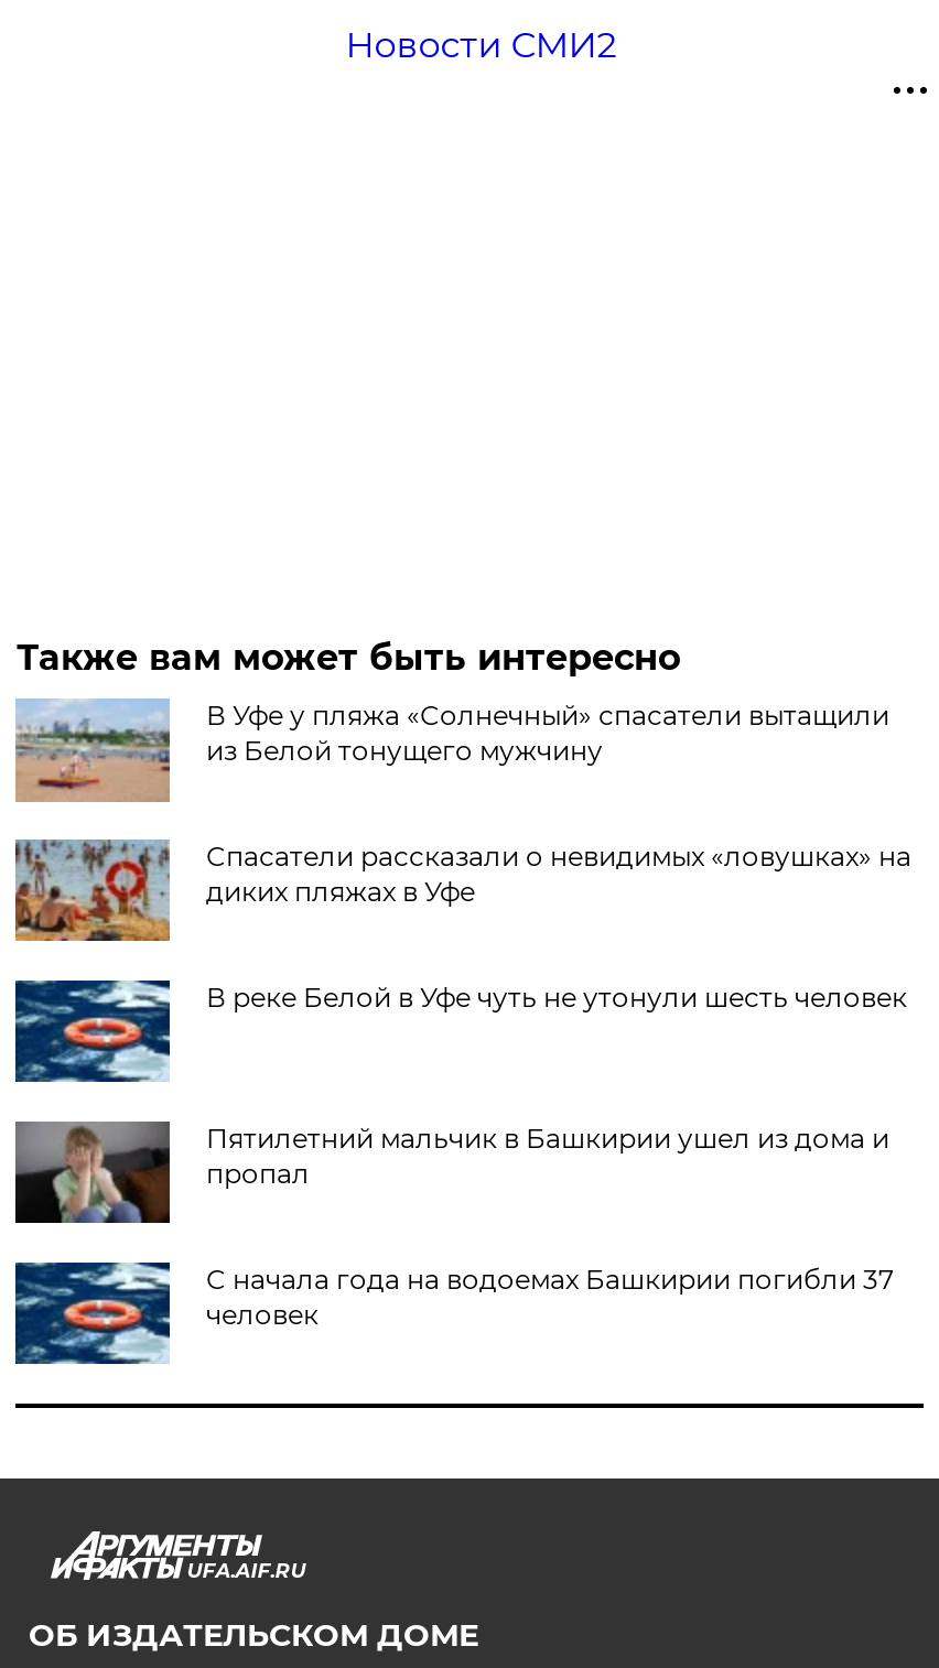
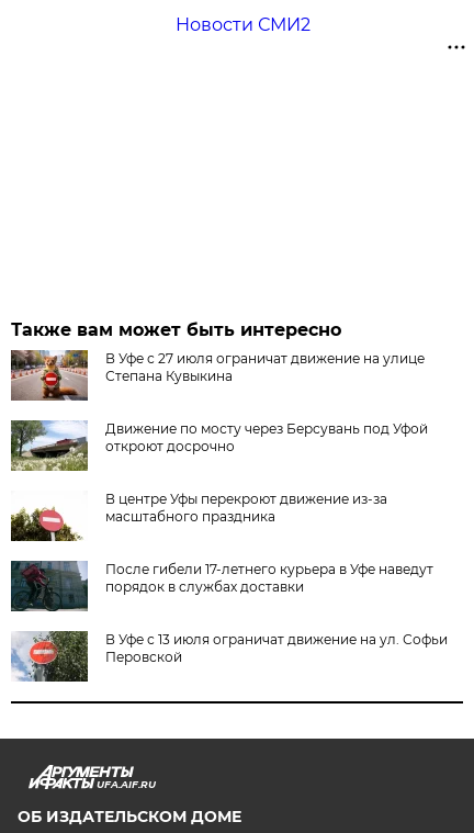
- [image]
- В Уфе у пляжа «Солнечный» спасатели вытащили
- из Белой тонущего мужчину
+ [image]
+ В Уфе с 27 июля ограничат движение на улице
+ Степана Кувыкина

- [image]
- Спасатели рассказали о невидимых «ловушках» на
- диких пляжах в Уфе
+ [image]
+ Движение по мосту через Берсувань под Уфой
+ откроют досрочно

- [image]
- В реке Белой в Уфе чуть не утонули шесть человек
+ [image]
+ В центре Уфы перекроют движение из-за
+ масштабного праздника

- [image]
- Пятилетний мальчик в Башкирии ушел из дома и
- пропал
+ [image]
+ После гибели 17-летнего курьера в Уфе наведут
+ порядок в службах доставки

- [image]
- С начала года на водоемах Башкирии погибли 37
- человек
+ [image]
+ В Уфе с 13 июля ограничат движение на ул. Софьи
+ Перовской
